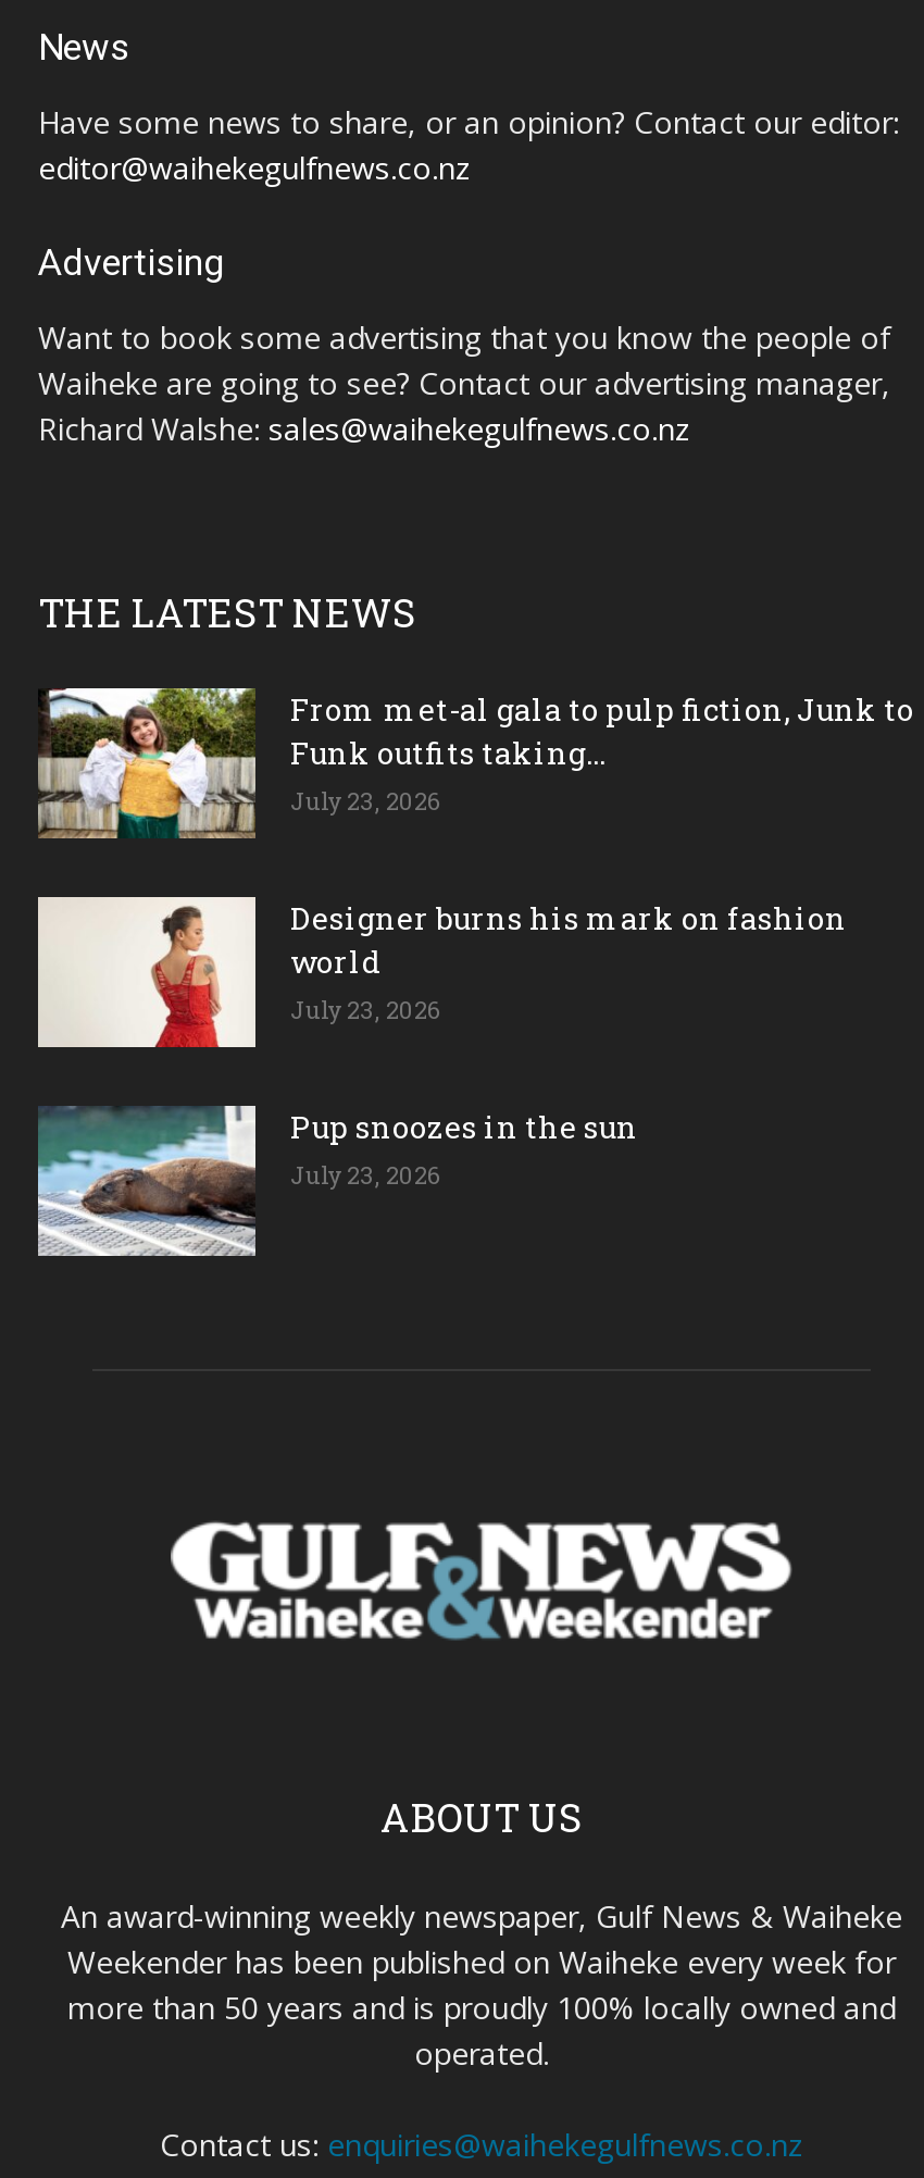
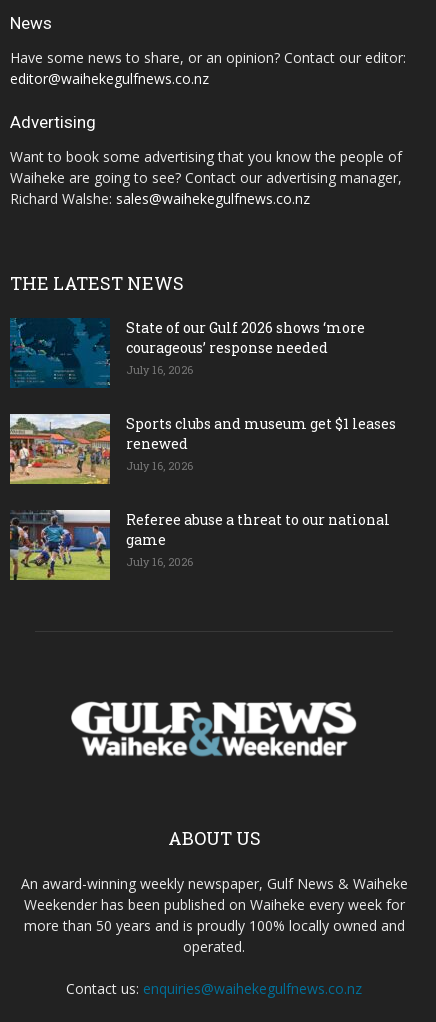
- [image]
- From met-al gala to pulp fiction, Junk to
- Funk outfits taking...
- July 23, 2026
+ [image]
+ State of our Gulf 2026 shows ‘more
+ courageous’ response needed
+ July 16, 2026

- [image]
- Designer burns his mark on fashion
- world
- July 23, 2026
+ [image]
+ Sports clubs and museum get $1 leases
+ renewed
+ July 16, 2026

- [image]
- Pup snoozes in the sun
- July 23, 2026
+ [image]
+ Referee abuse a threat to our national
+ game
+ July 16, 2026
